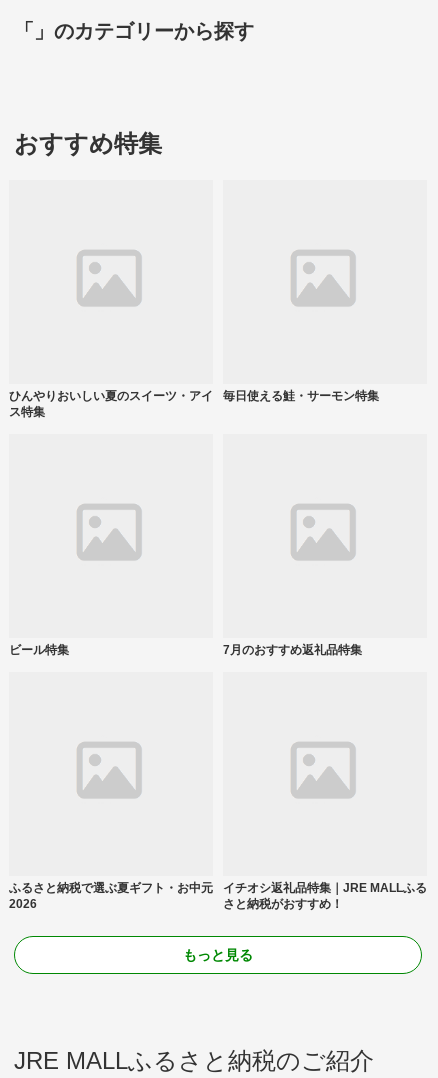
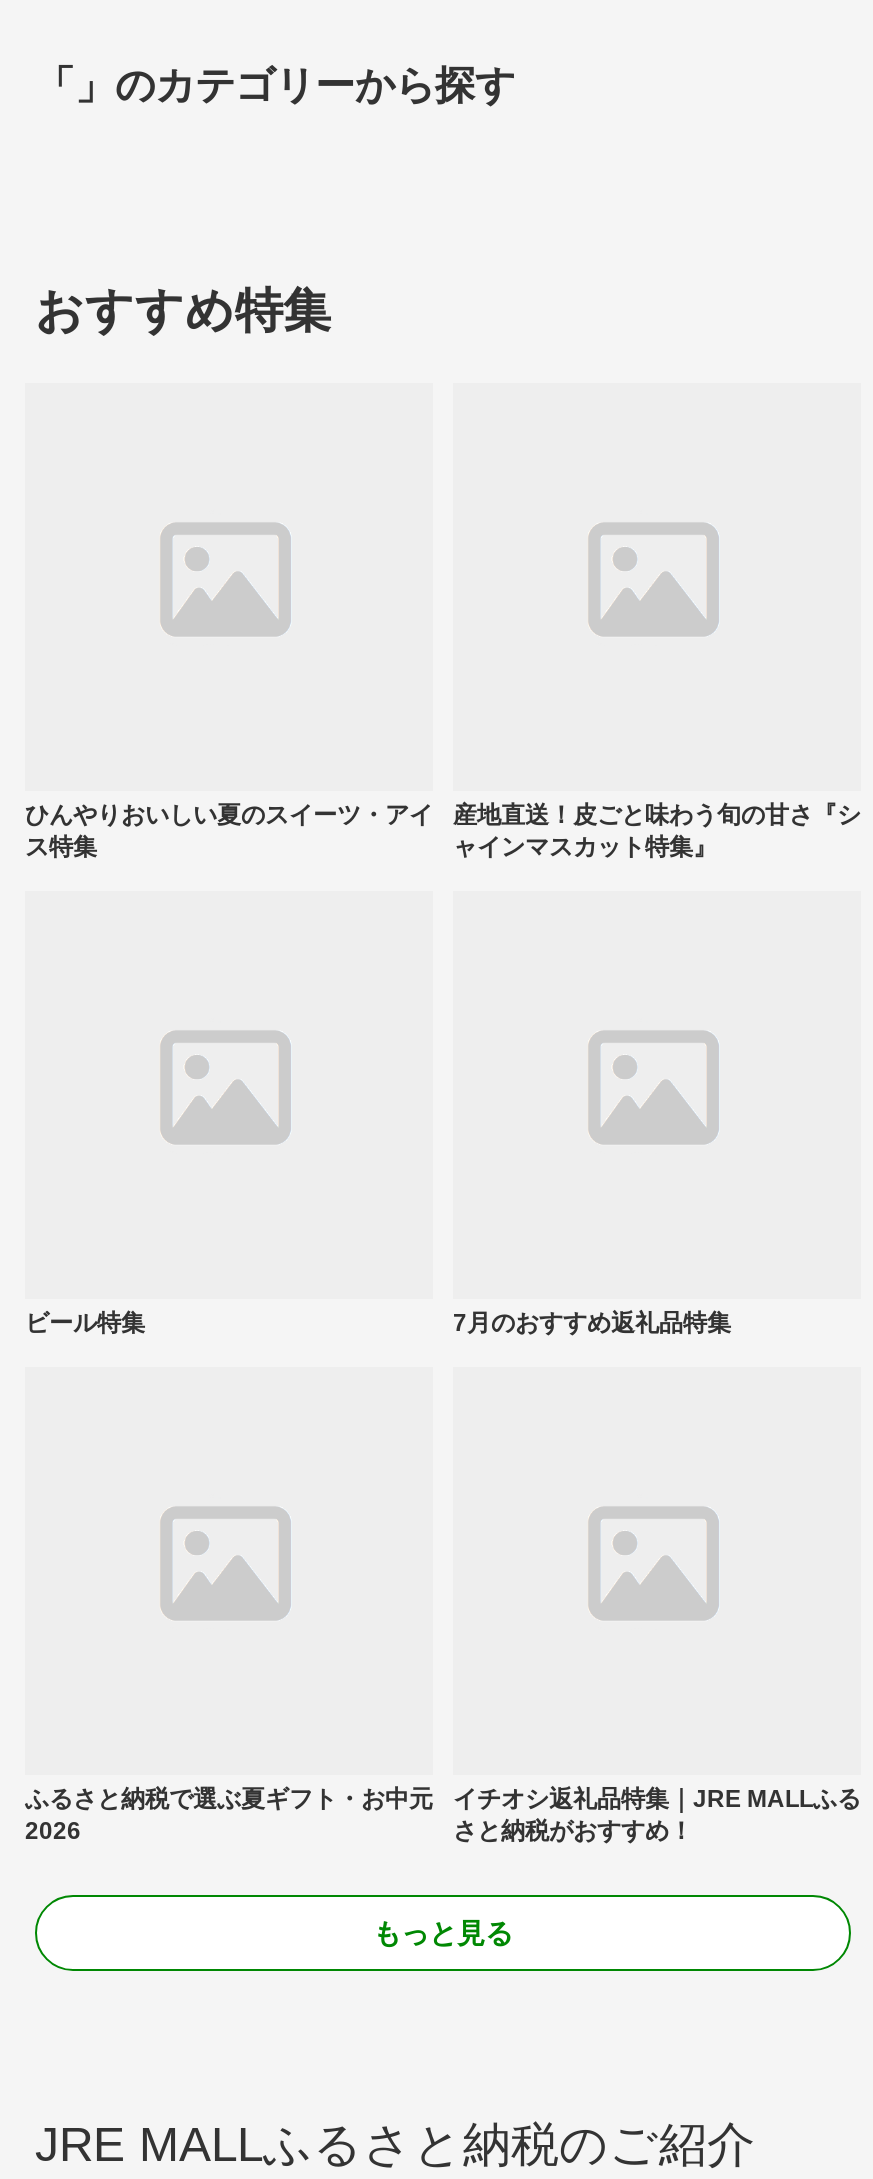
- 毎日使える鮭・サーモン特集
+ 産地直送！皮ごと味わう旬の甘さ『シ
+ ャインマスカット特集』
